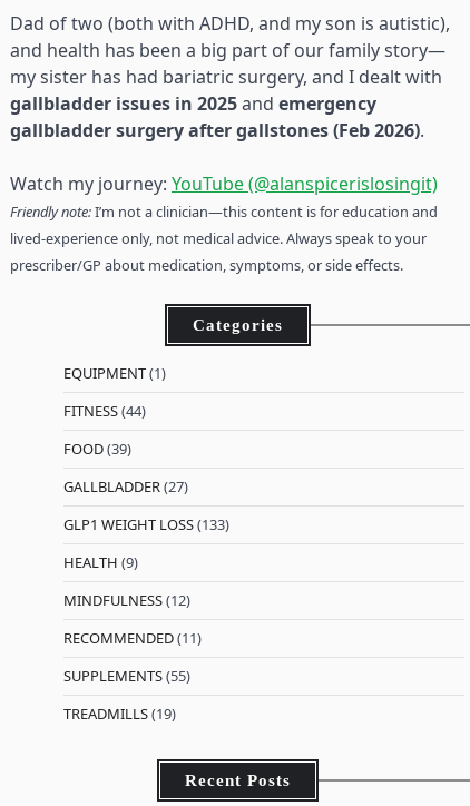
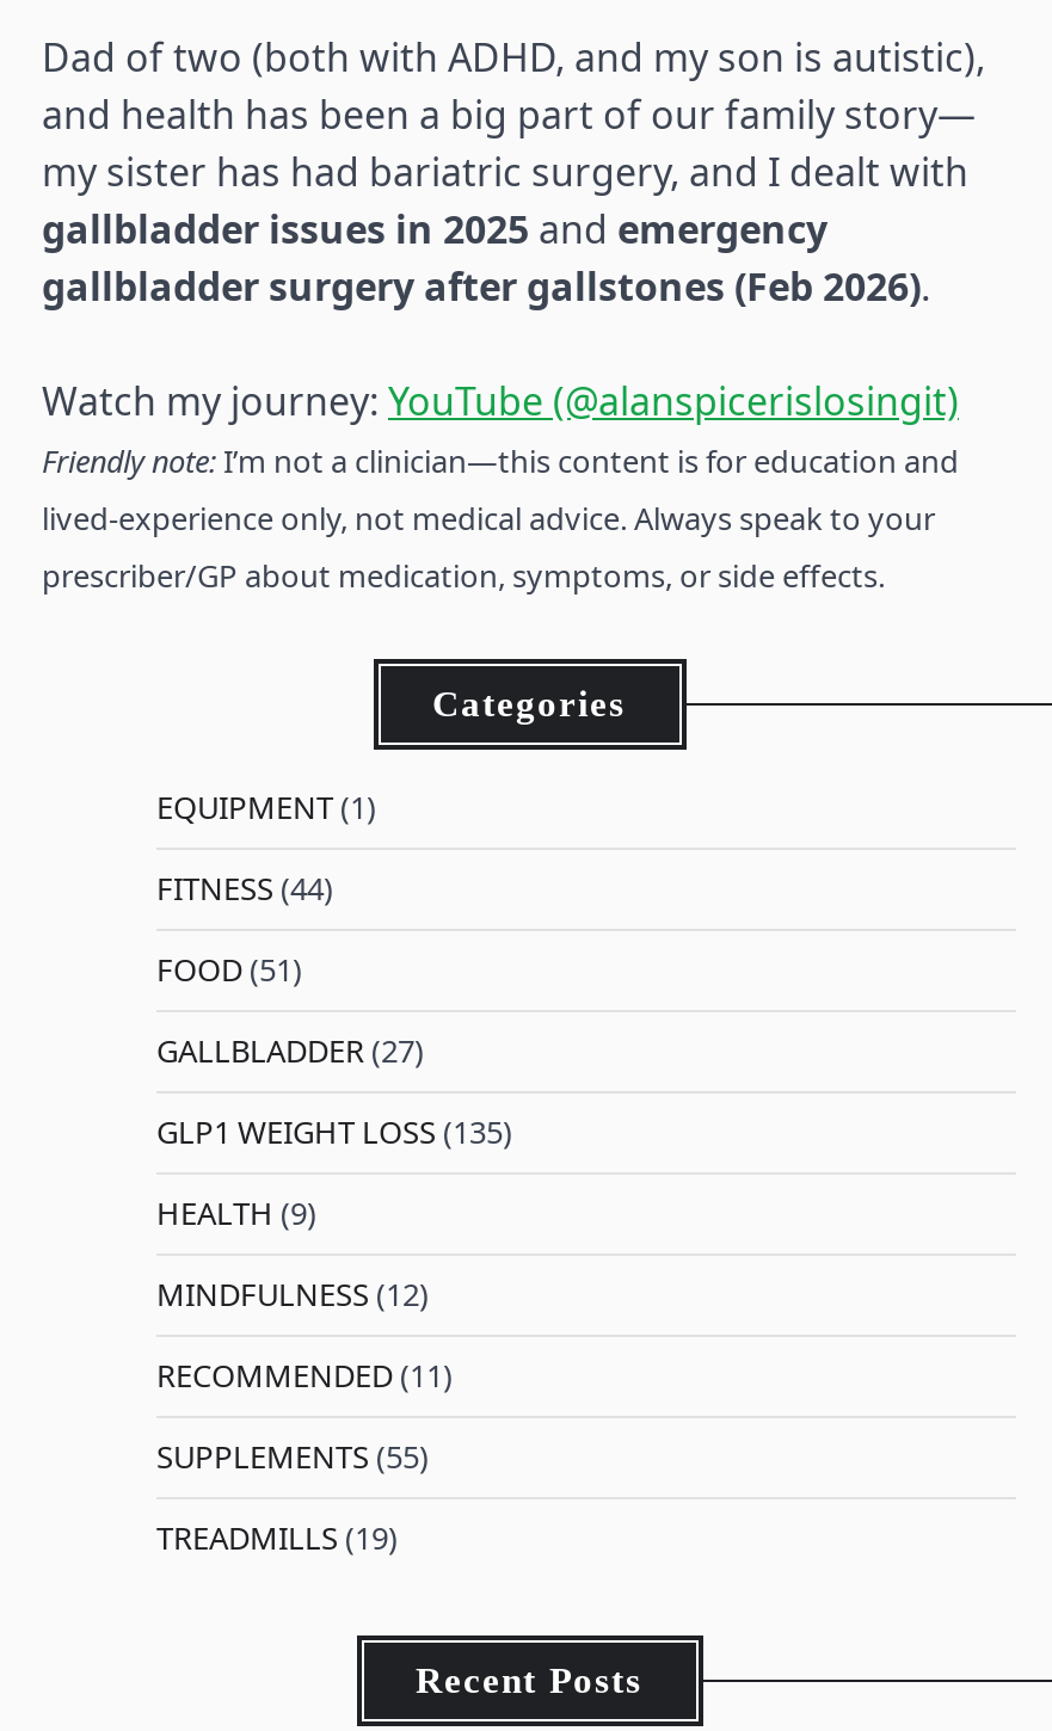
- FOOD (39)
+ FOOD (51)

- GLP1 WEIGHT LOSS (133)
+ GLP1 WEIGHT LOSS (135)
